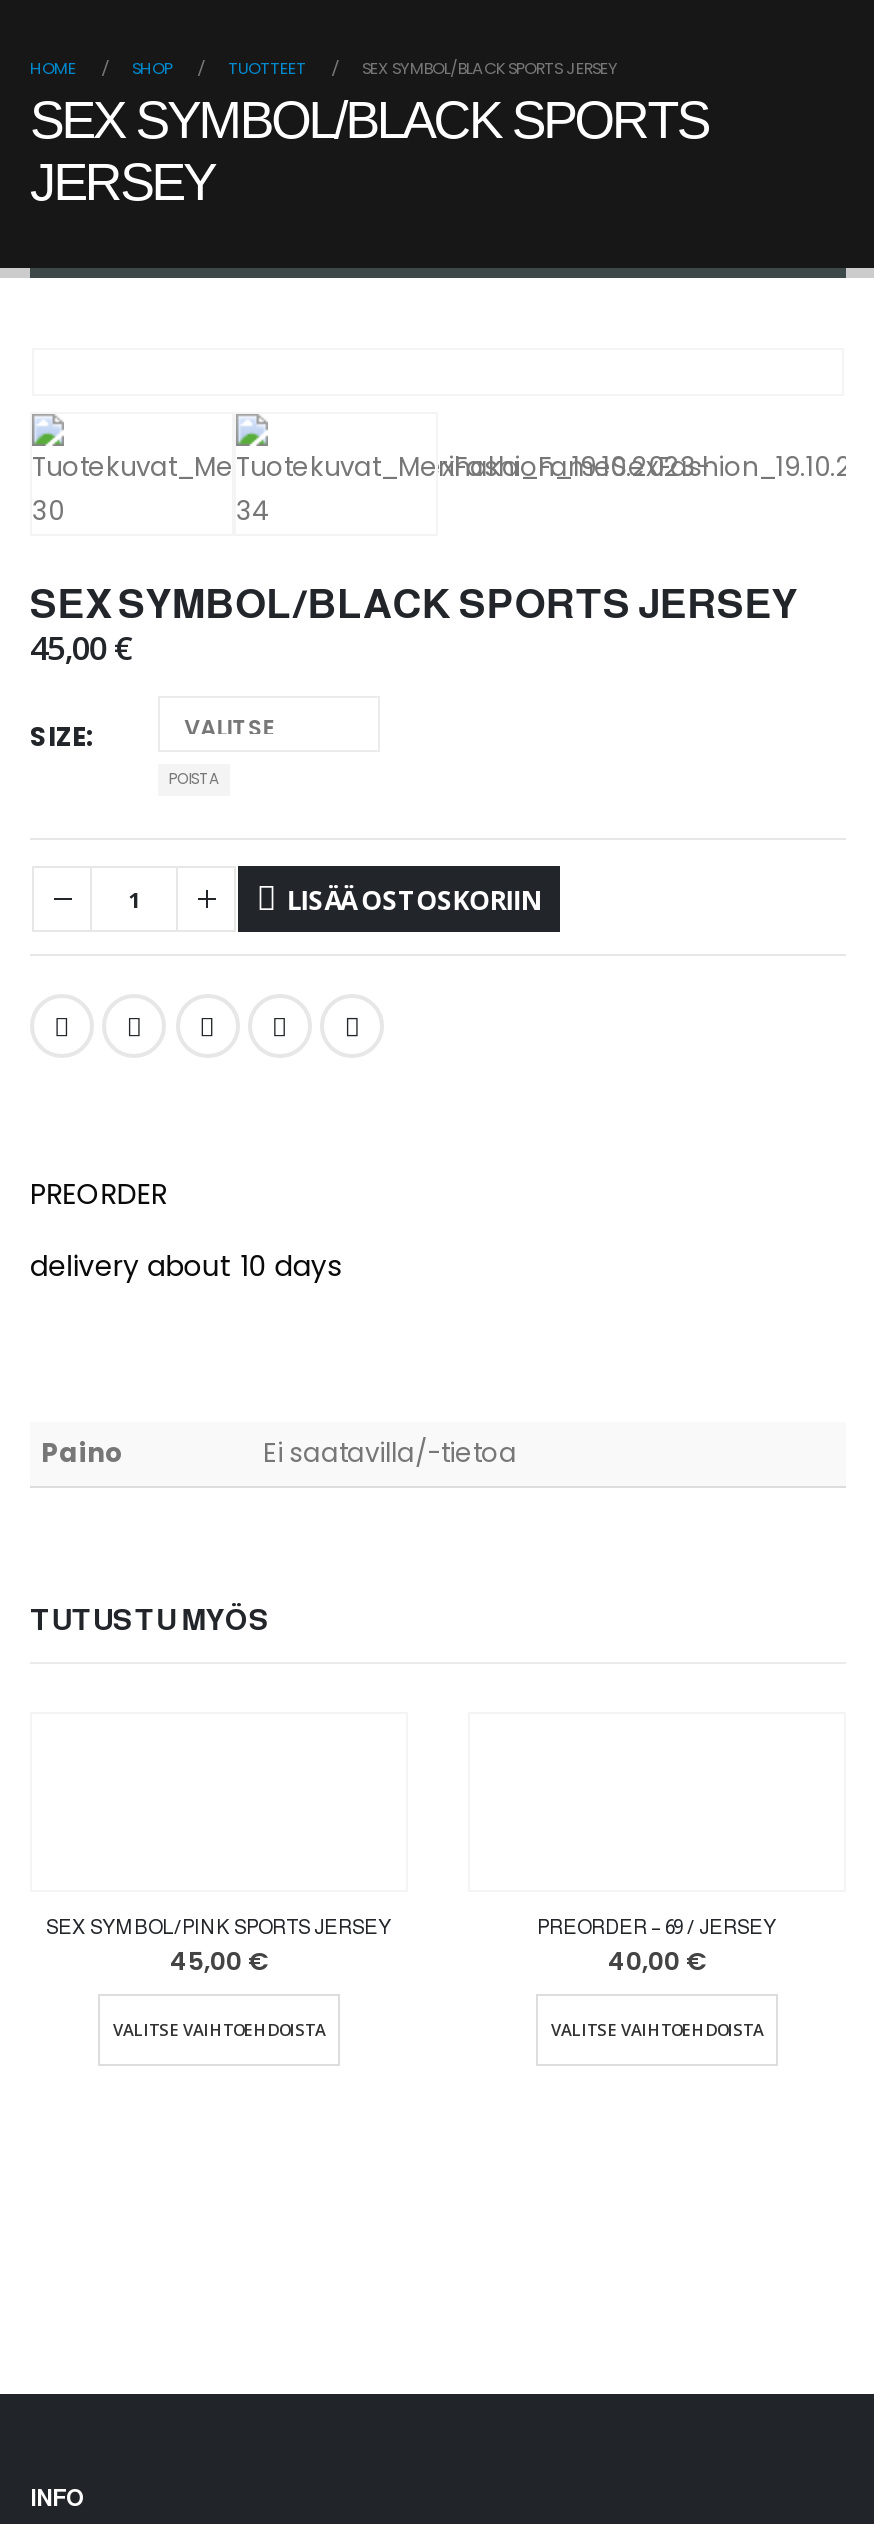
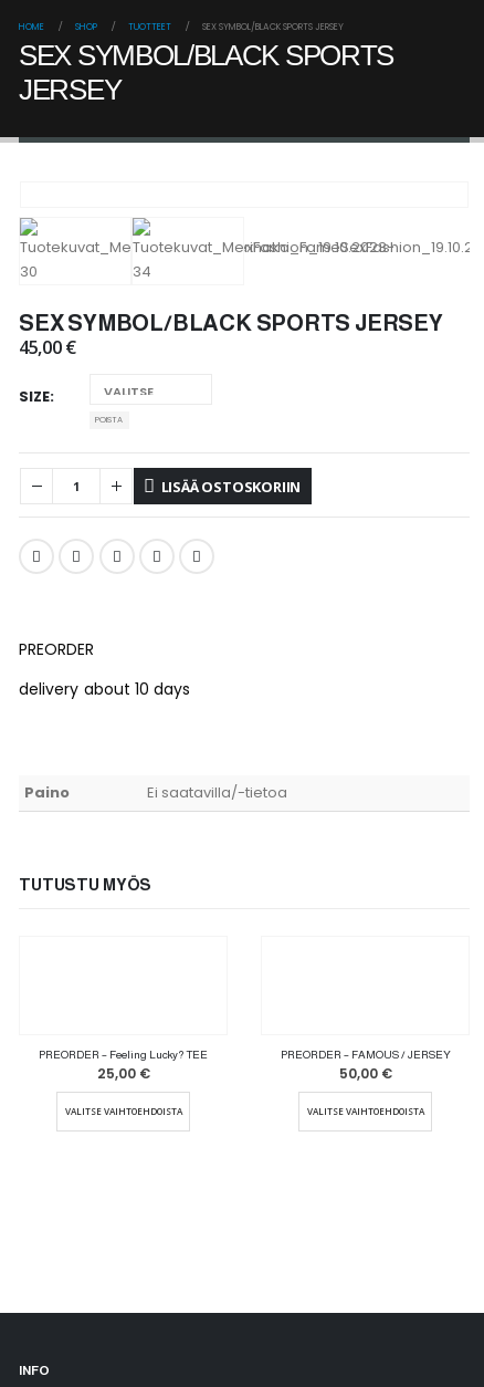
- SEX SYMBOL/PINK SPORTS JERSEY
- 45,00 €
+ PREORDER – Feeling Lucky? TEE
+ 25,00 €

- PREORDER – 69 / JERSEY
+ PREORDER – FAMOUS / JERSEY

- 40,00 €
+ 50,00 €
